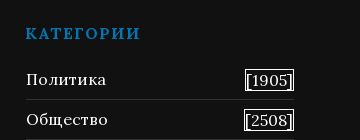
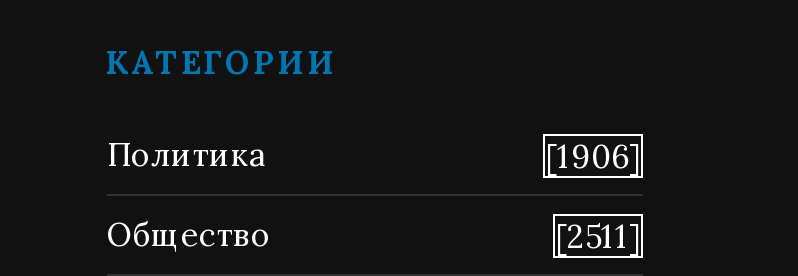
- [1905]
+ [1906]

- [2508]
+ [2511]
